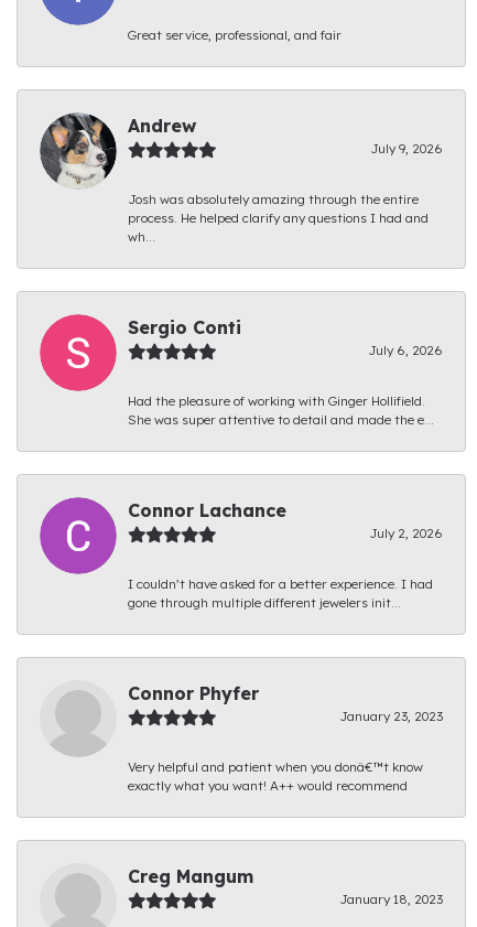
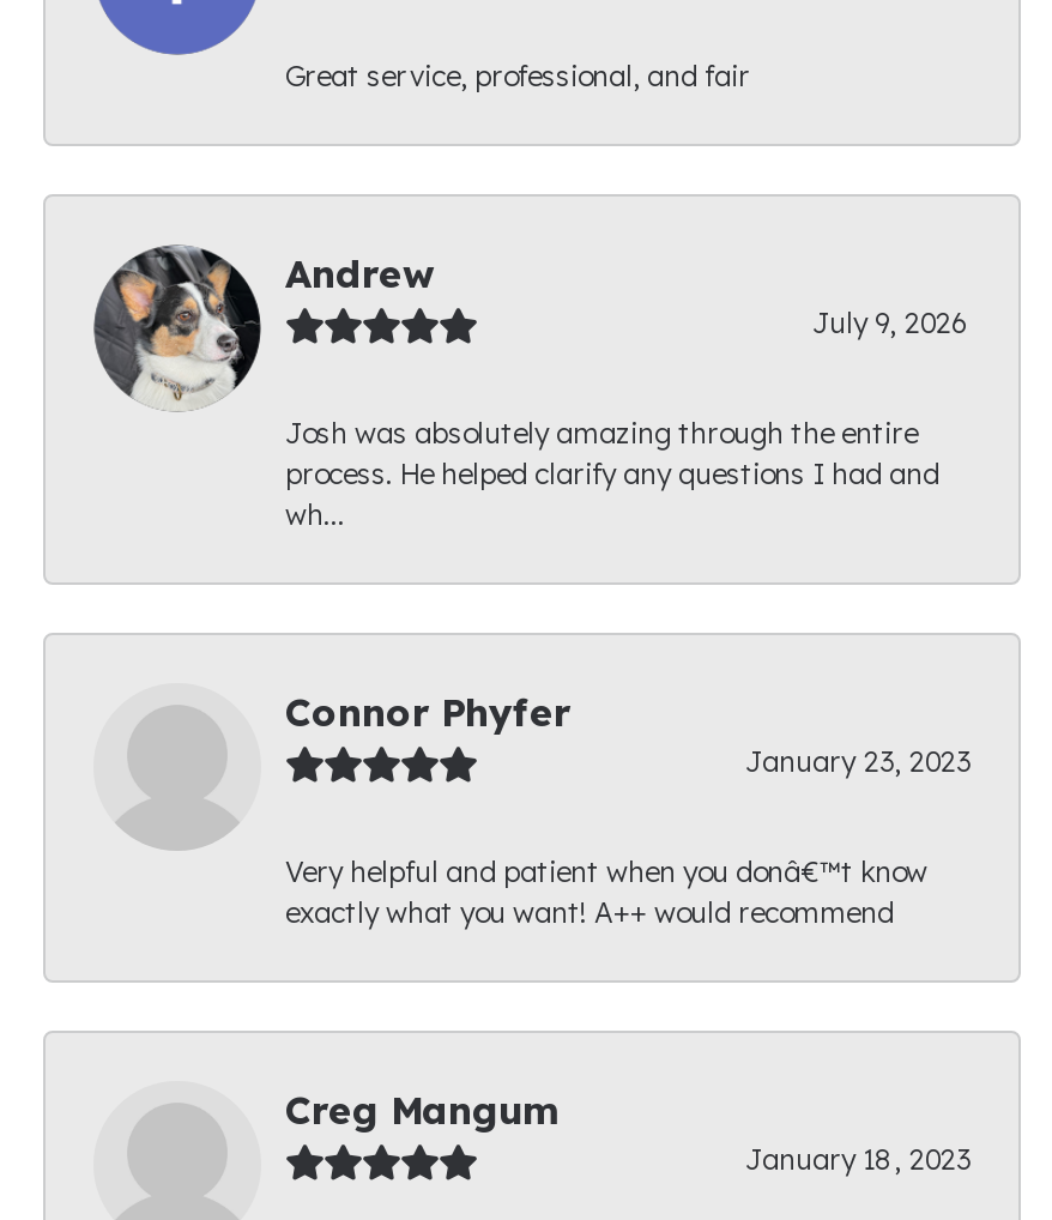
- [image]
- Sergio Conti
- July 6, 2026
- Had the pleasure of working with Ginger Hollifield.
- She was super attentive to detail and made the e...

- [image]
- Connor Lachance
- July 2, 2026
- I couldn’t have asked for a better experience. I had
- gone through multiple different jewelers init...
